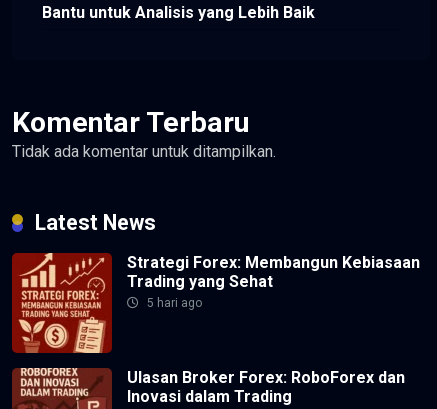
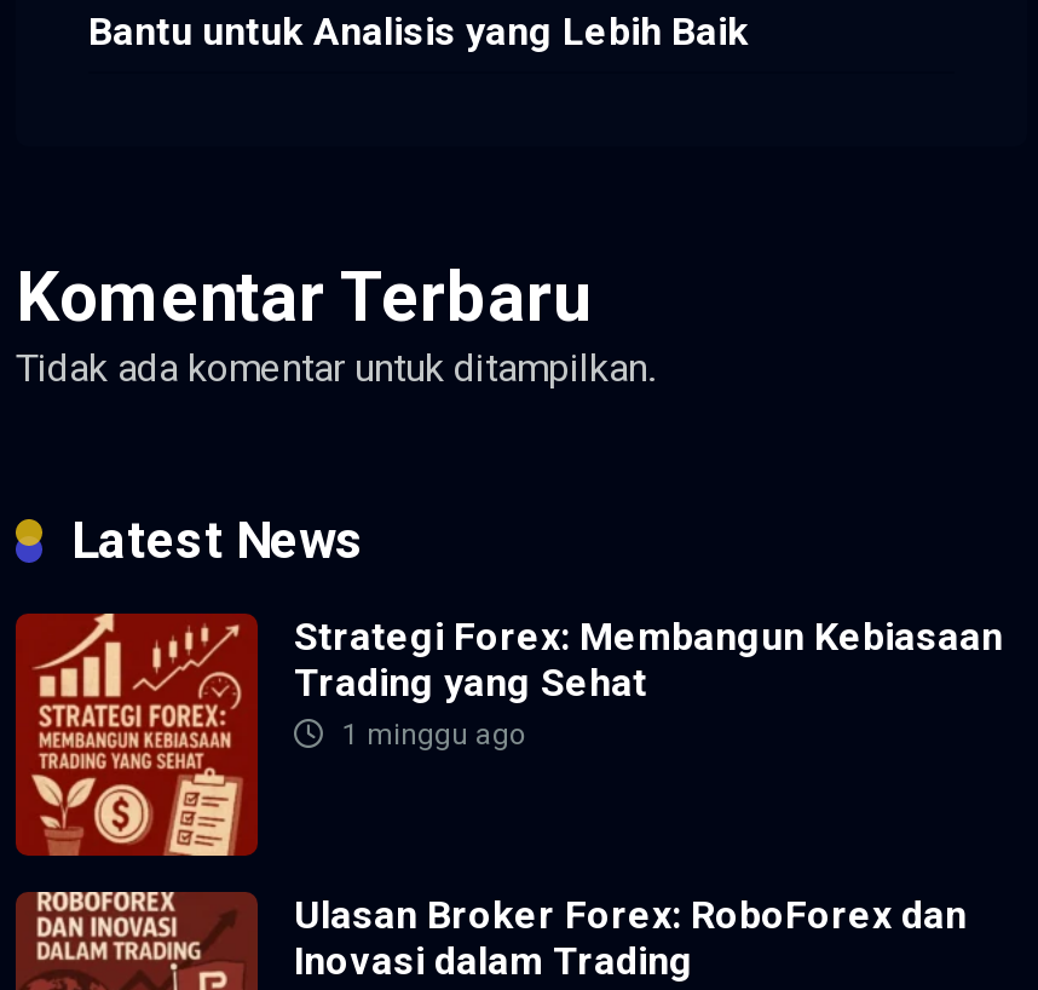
- 5 hari ago
+ 1 minggu ago
